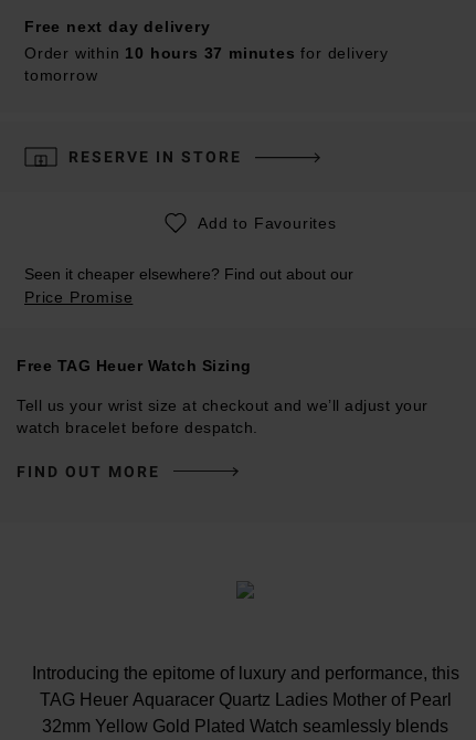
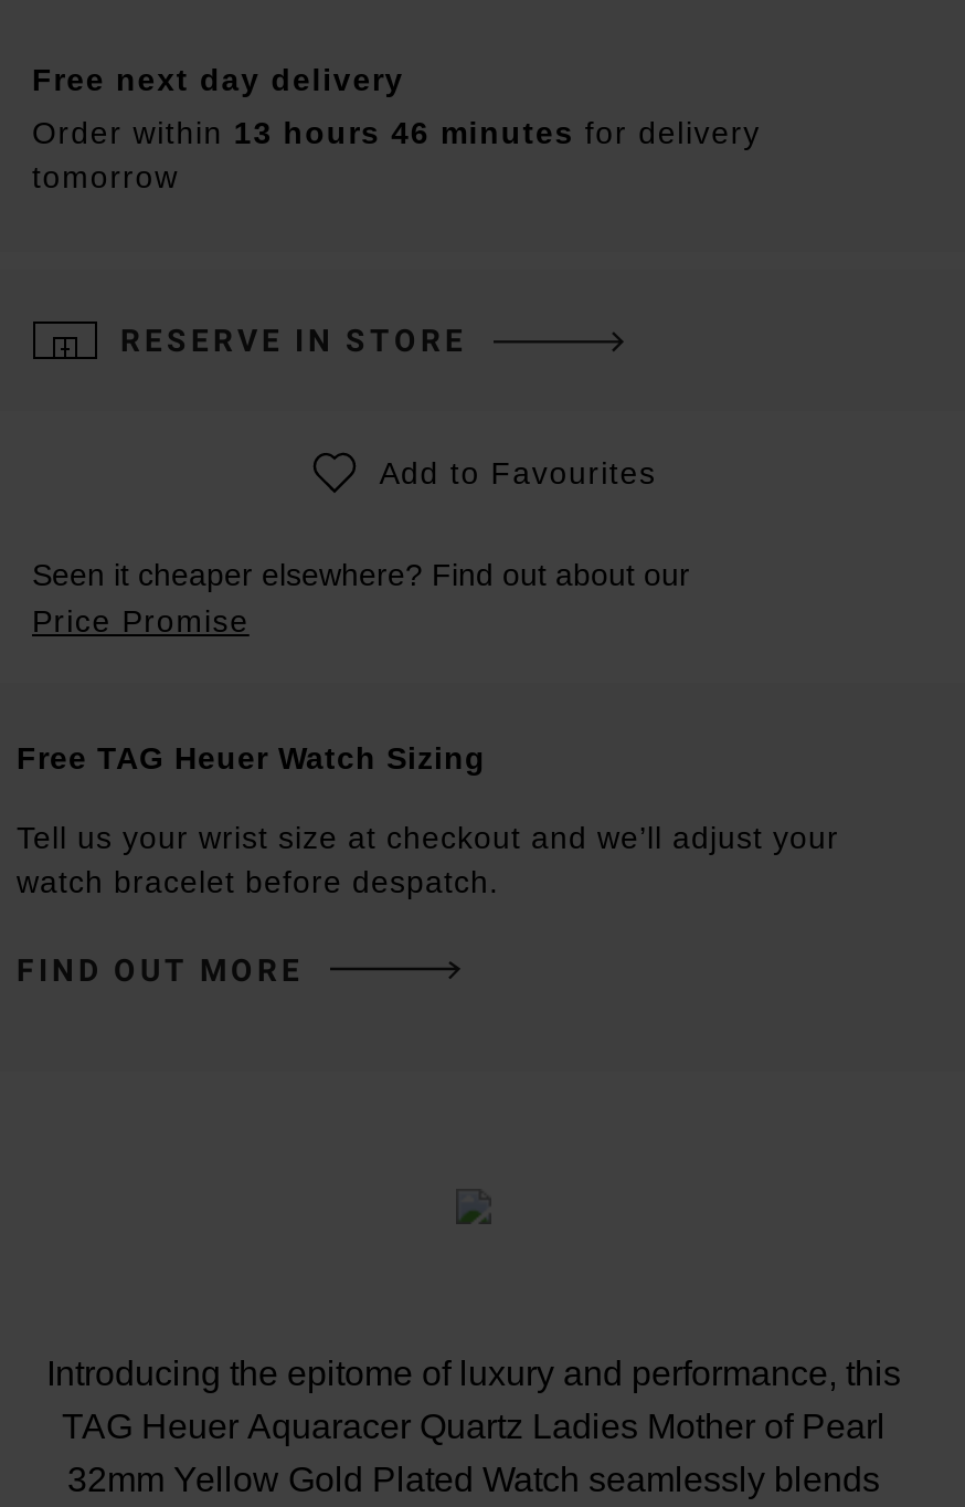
- Order within 10 hours 37 minutes for delivery
+ Order within 13 hours 46 minutes for delivery
